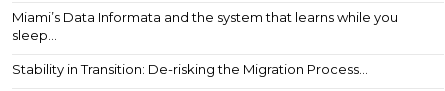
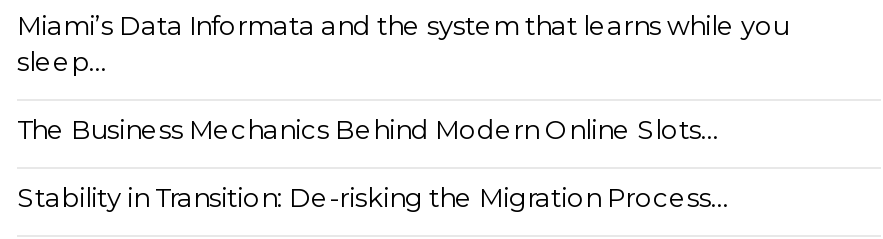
+ The Business Mechanics Behind Modern Online Slots...
